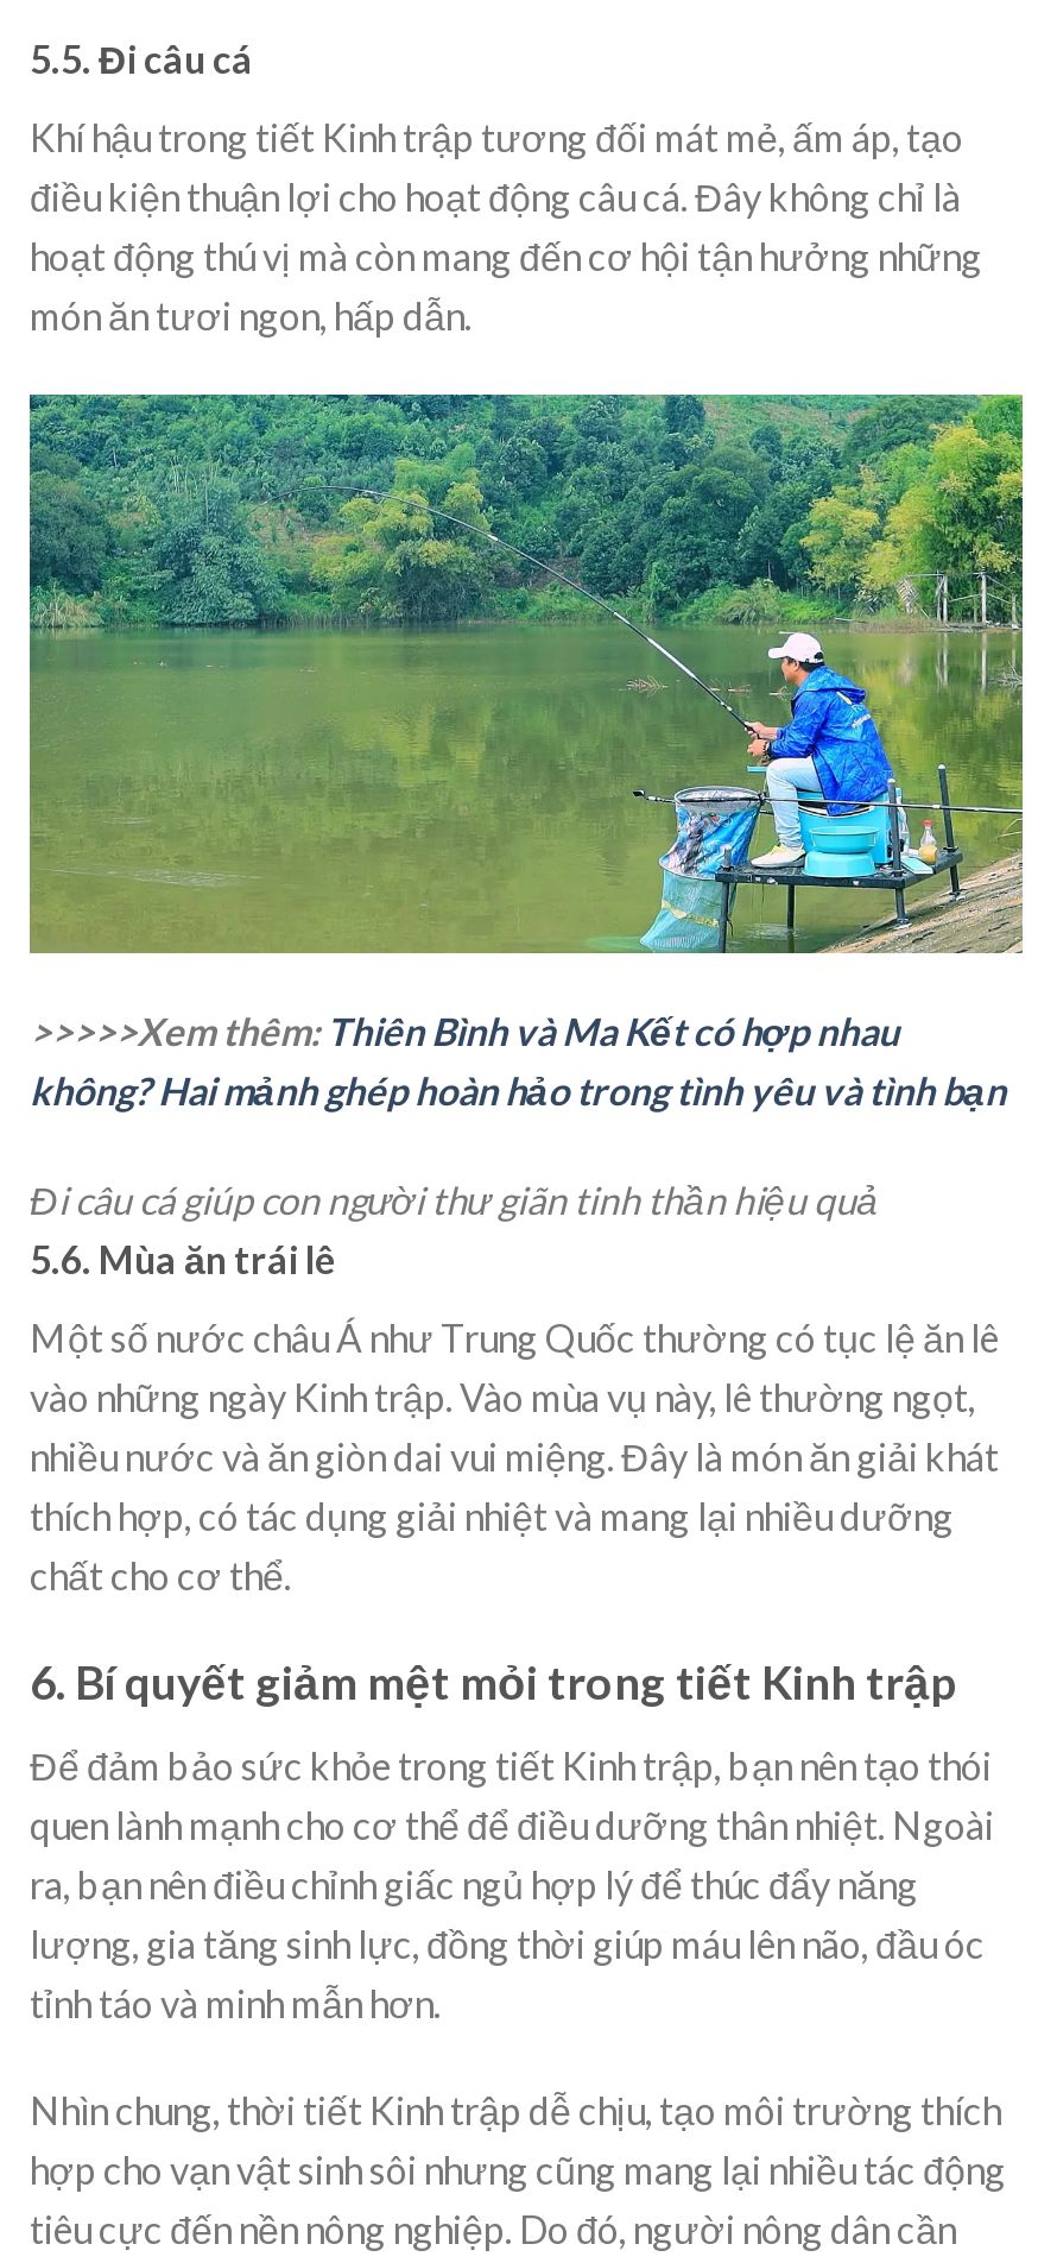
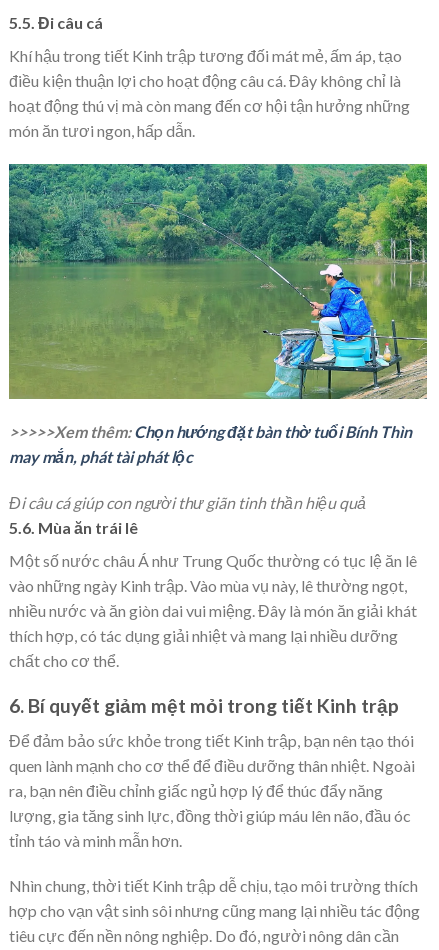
- >>>>>Xem thêm: Thiên Bình và Ma Kết có hợp nhau
- không? Hai mảnh ghép hoàn hảo trong tình yêu và tình bạn
+ >>>>>Xem thêm: Chọn hướng đặt bàn thờ tuổi Bính Thìn
+ may mắn, phát tài phát lộc
